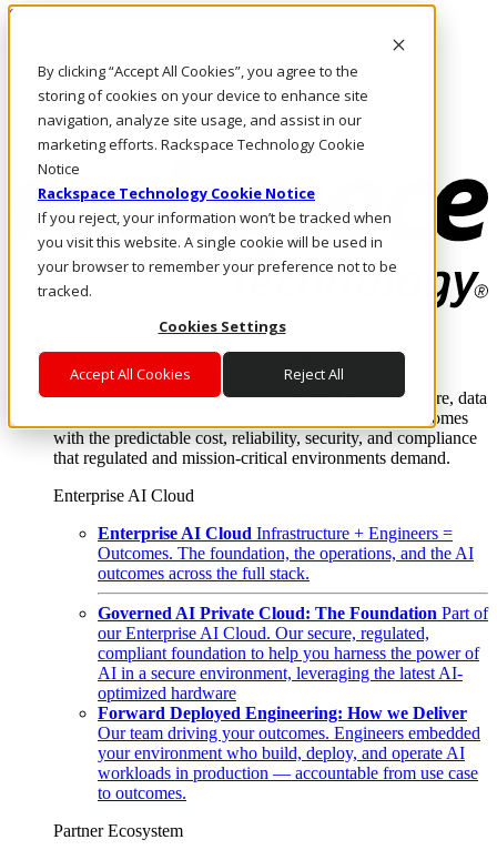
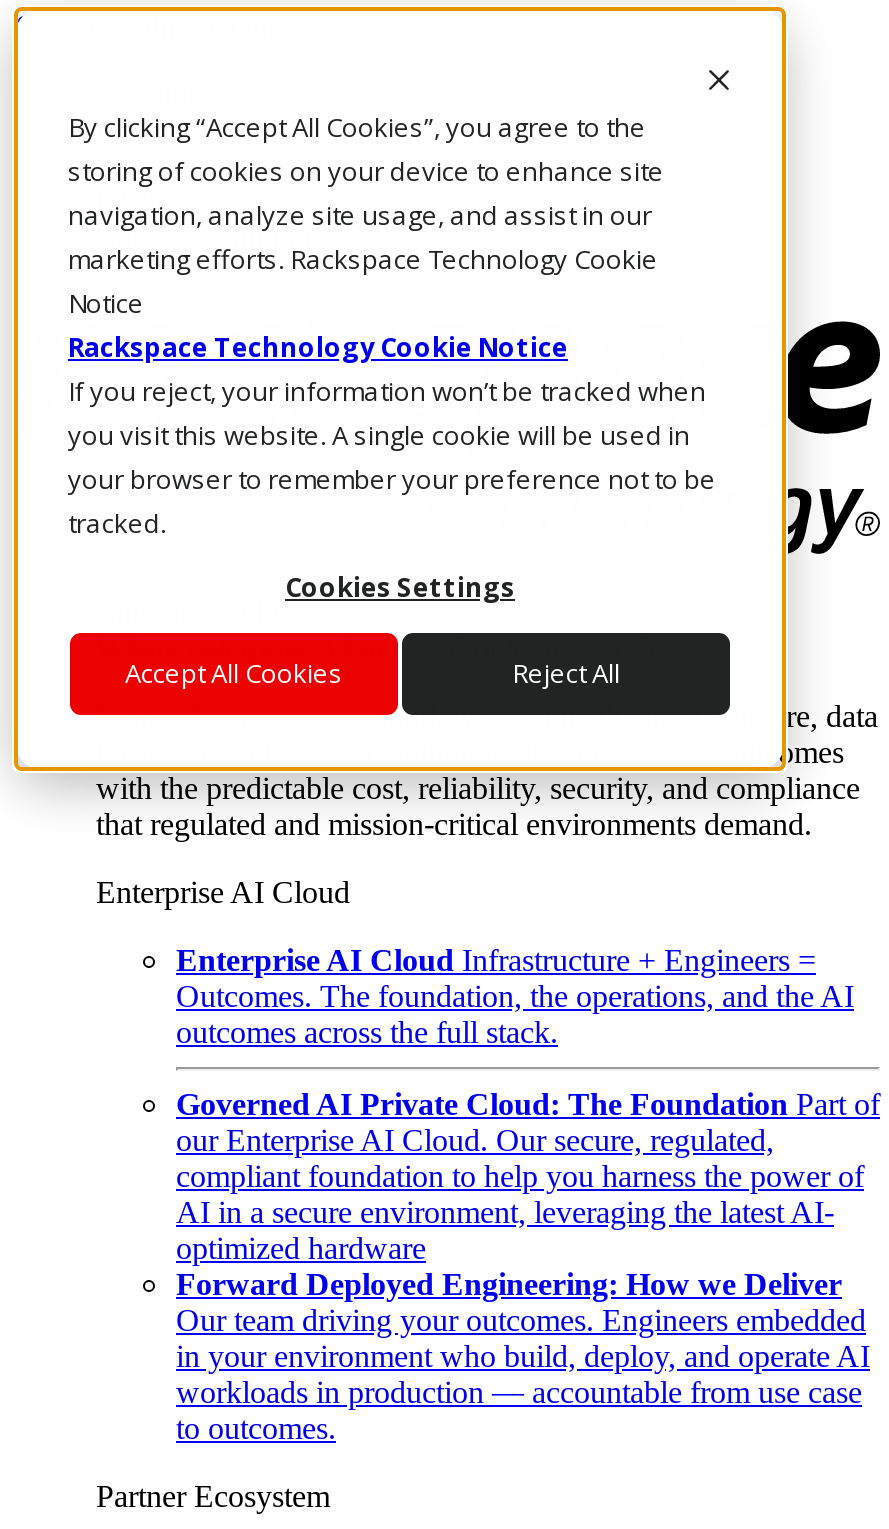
- your environment who build, deploy, and operate AI
+ in your environment who build, deploy, and operate AI
